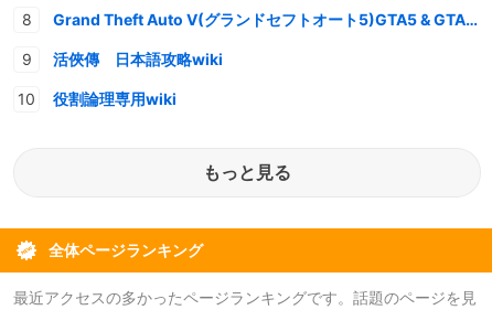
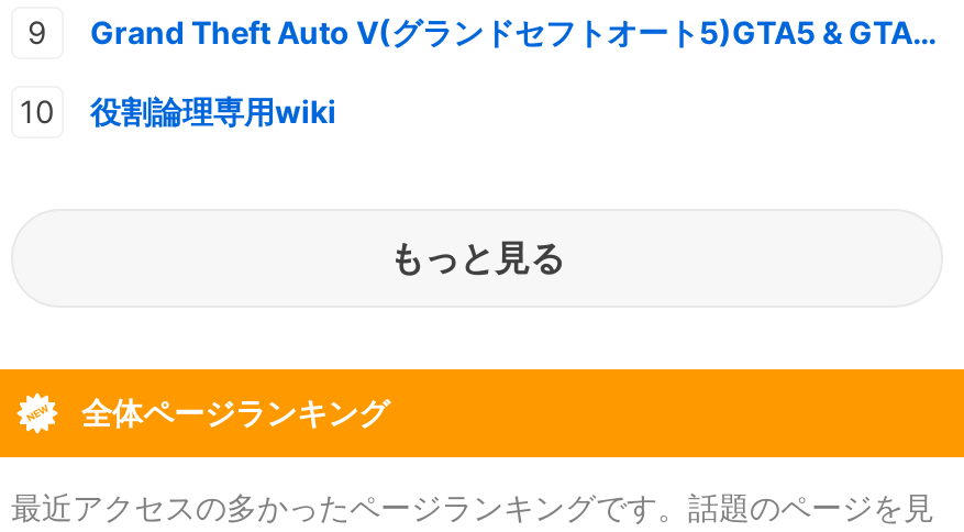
- 活俠傳 日本語攻略wiki
